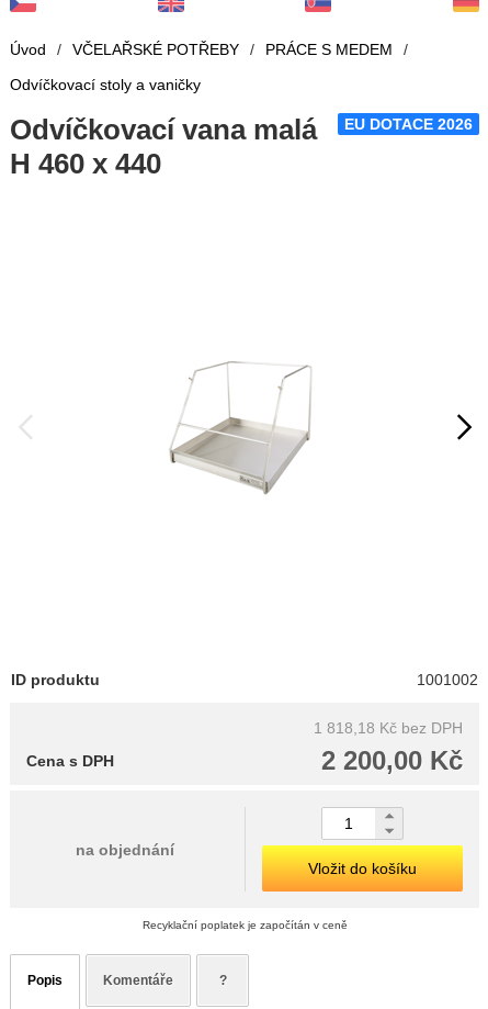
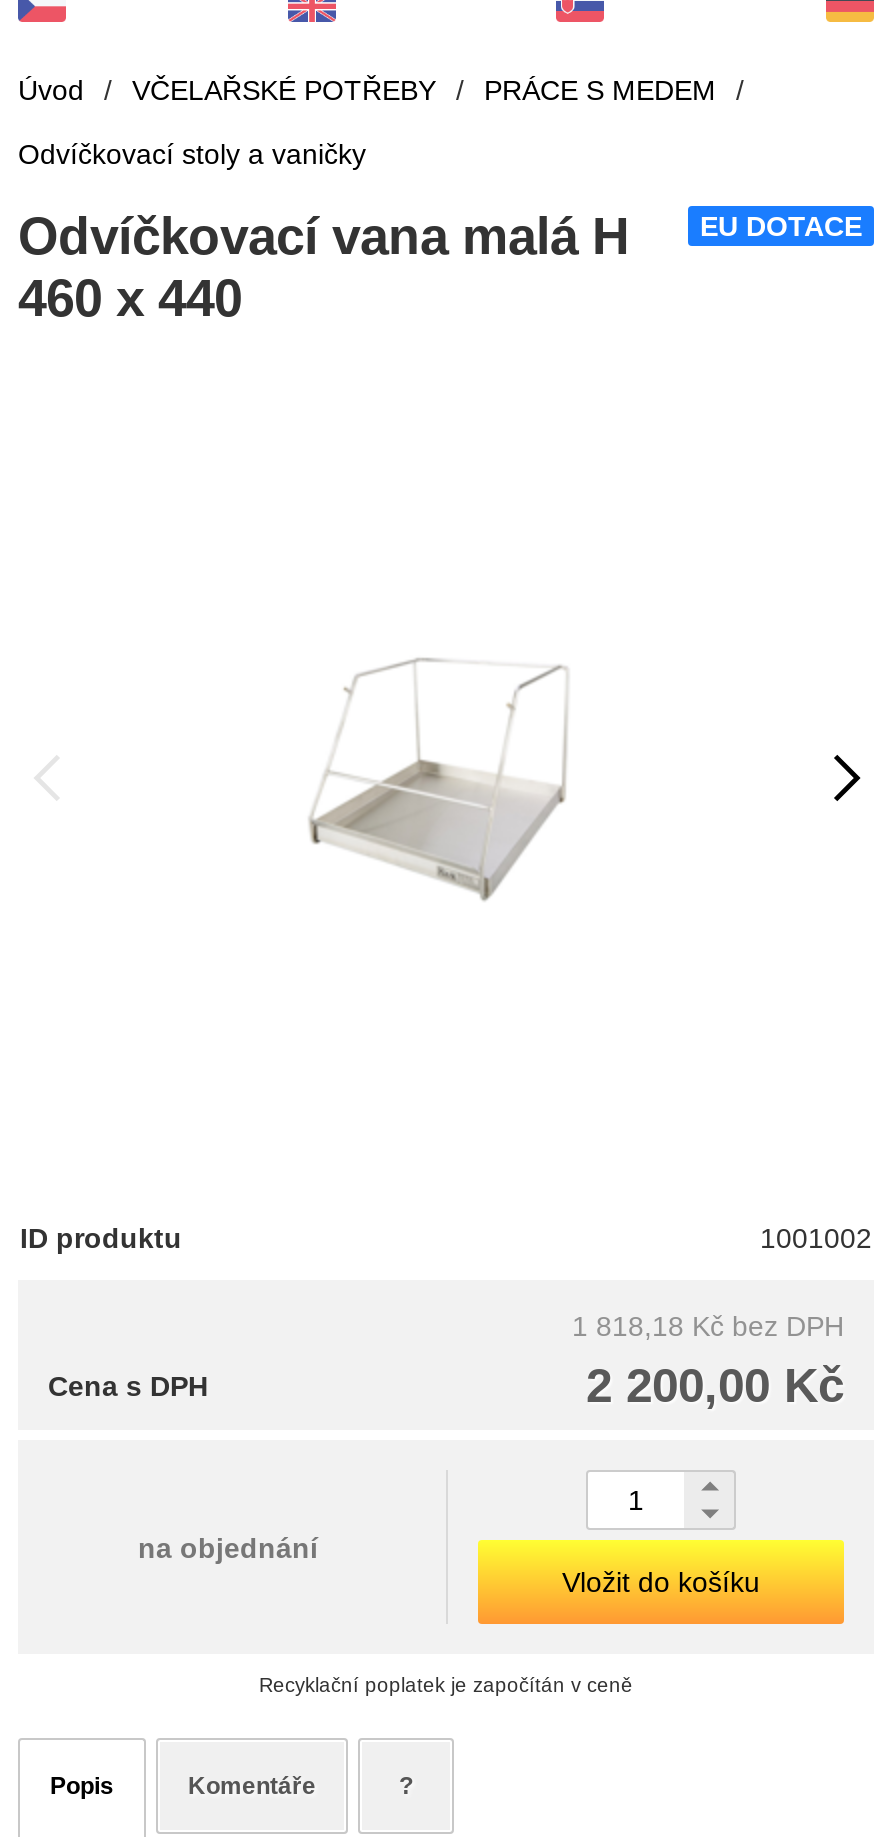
- EU DOTACE 2026
- Odvíčkovací vana malá
- H 460 x 440
+ EU DOTACE
+ Odvíčkovací vana malá H
+ 460 x 440
